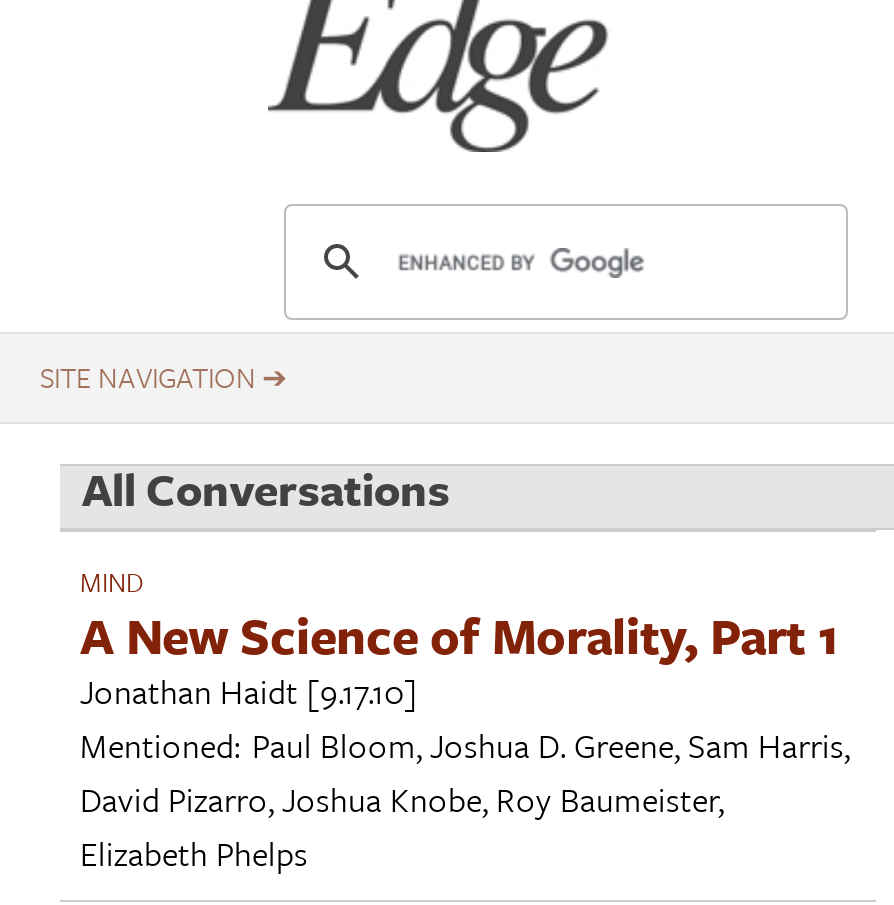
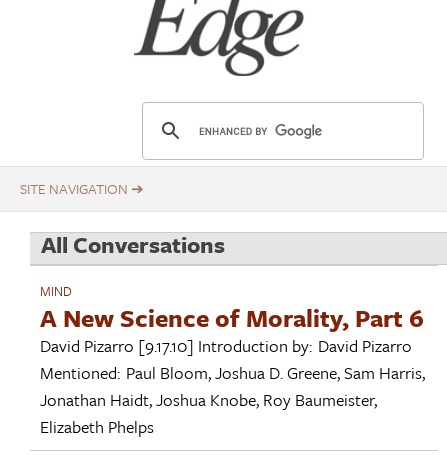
- A New Science of Morality, Part 1
- Jonathan Haidt [9.17.10]
+ A New Science of Morality, Part 6
+ David Pizarro [9.17.10] Introduction by: David Pizarro

- David Pizarro,Joshua Knobe, Roy Baumeister,
+ Jonathan Haidt,Joshua Knobe, Roy Baumeister,
